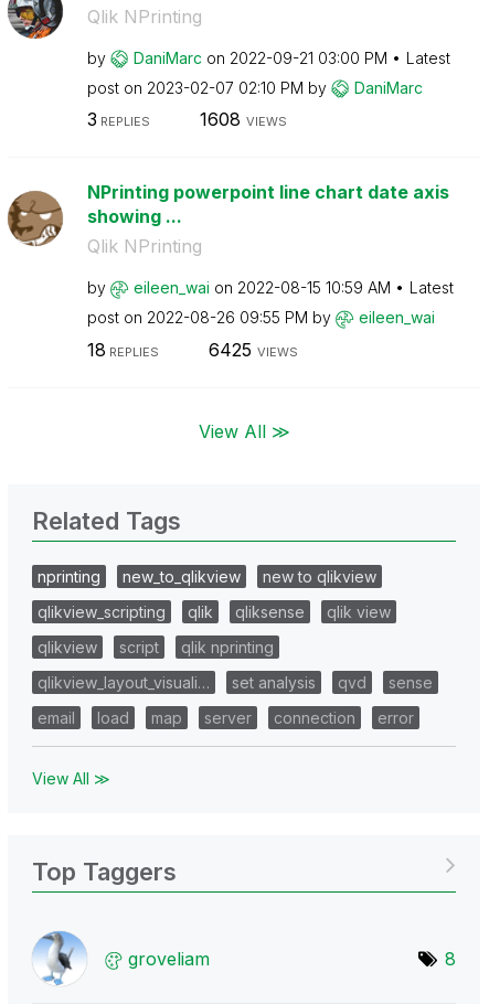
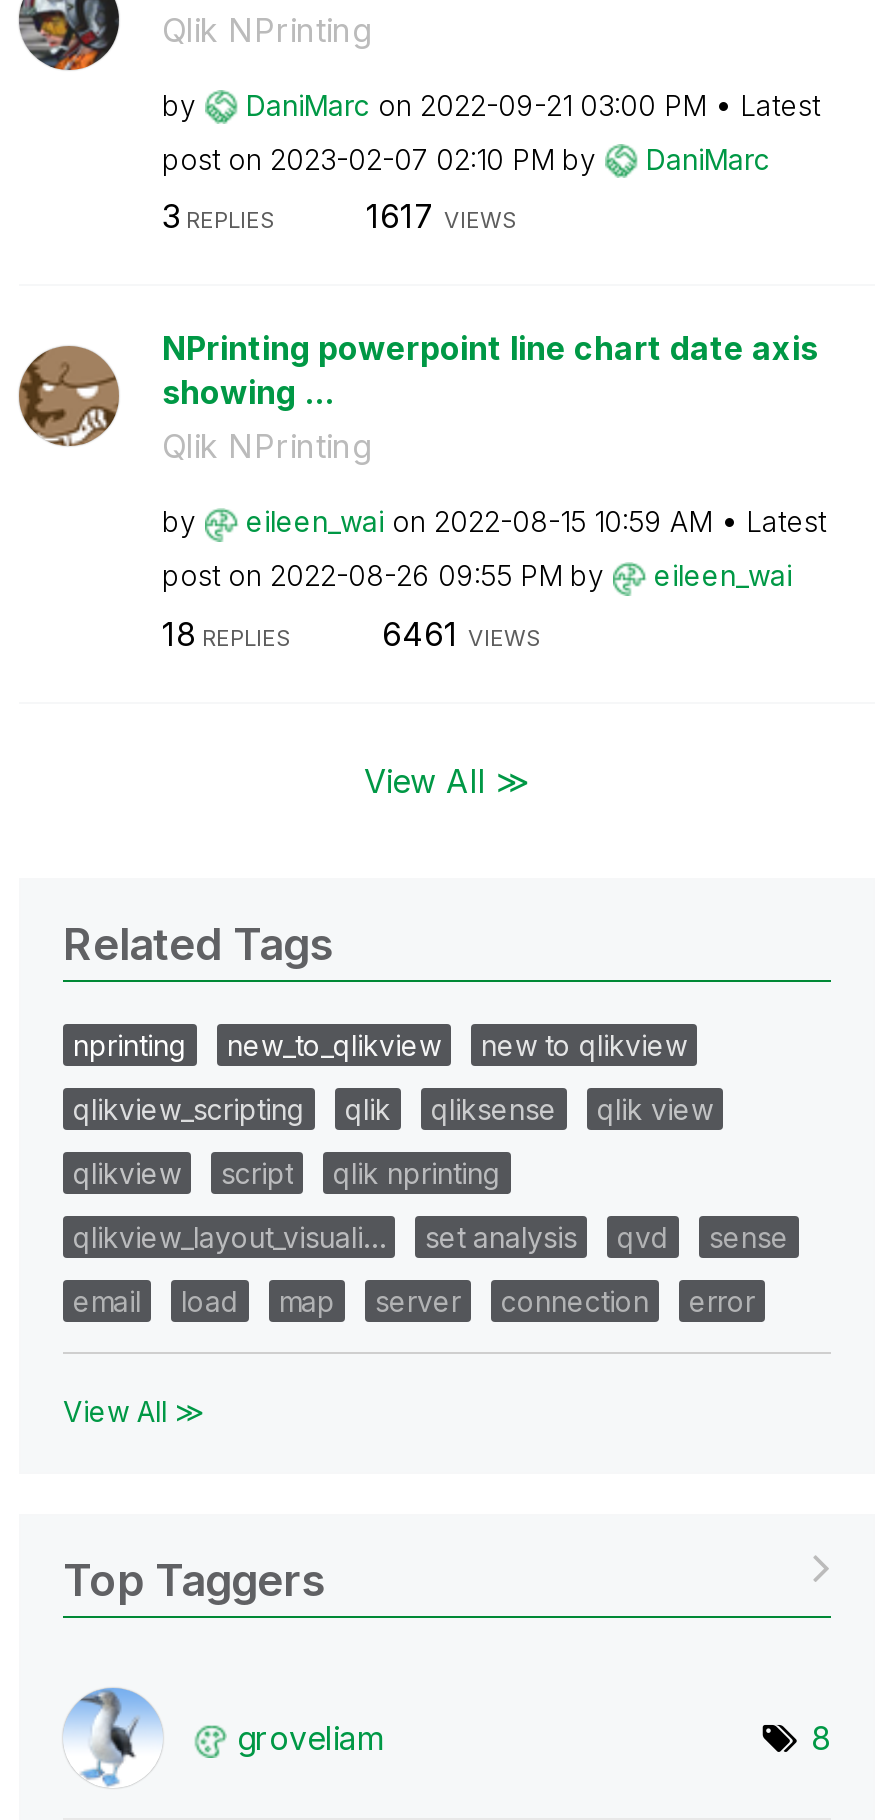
- 1608 VIEWS
+ 1617 VIEWS

- 6425 VIEWS
+ 6461 VIEWS
